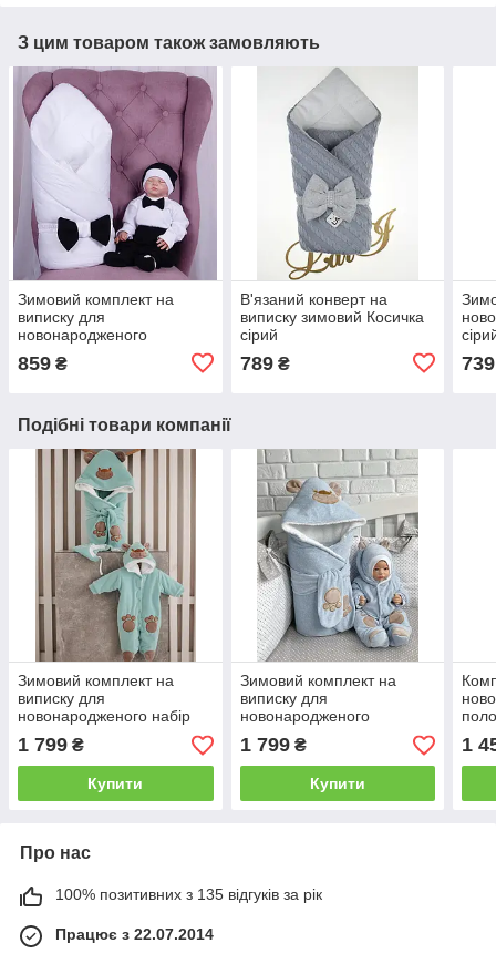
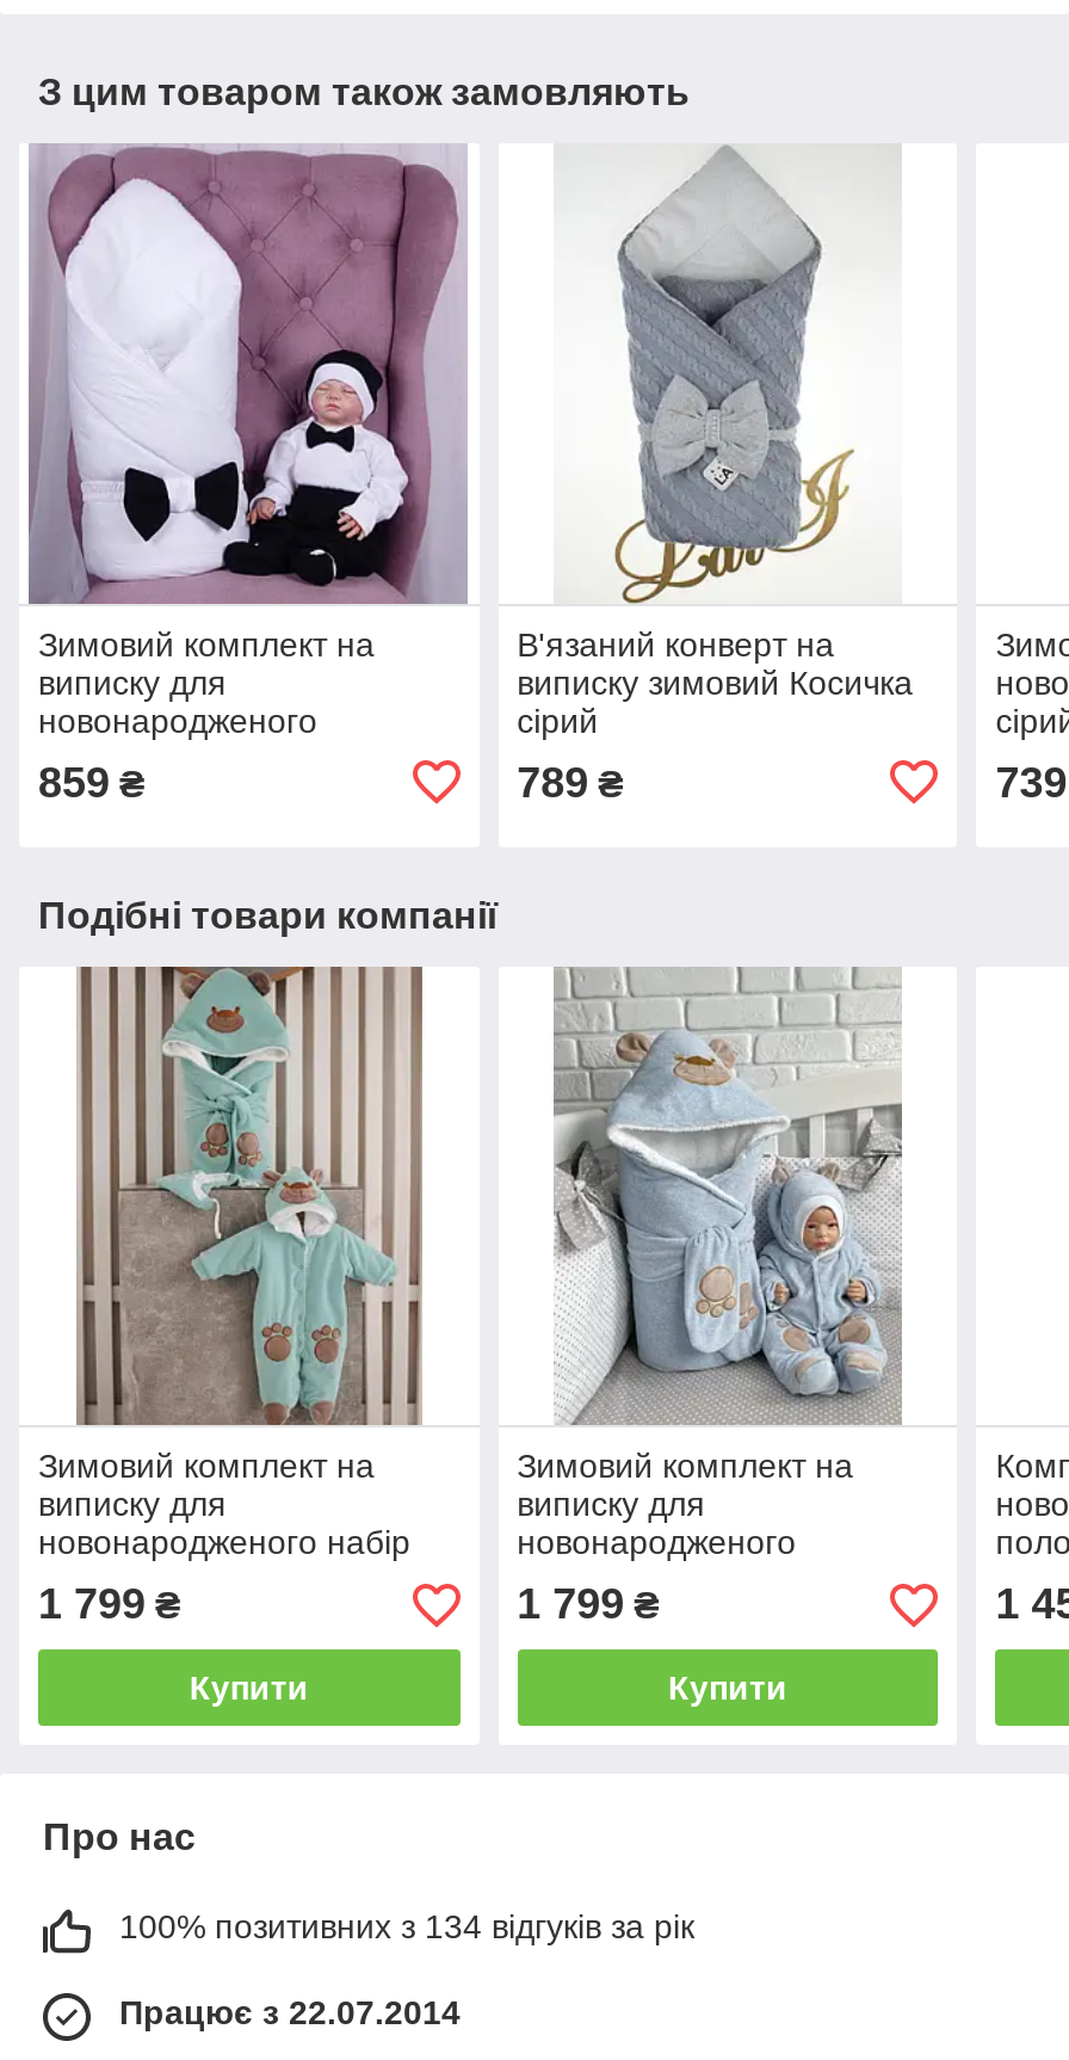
- 100% позитивних з 135 відгуків за рік
+ 100% позитивних з 134 відгуків за рік
